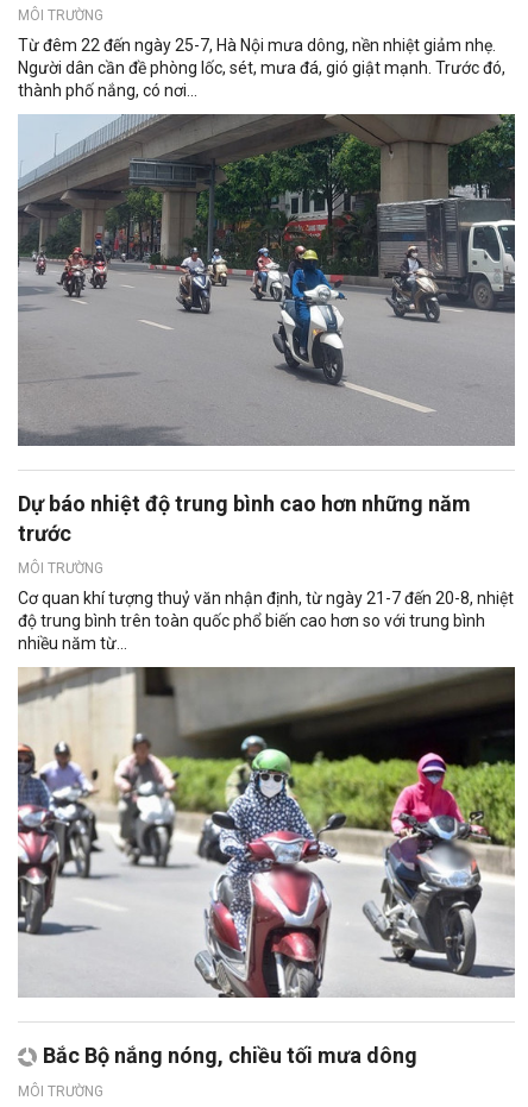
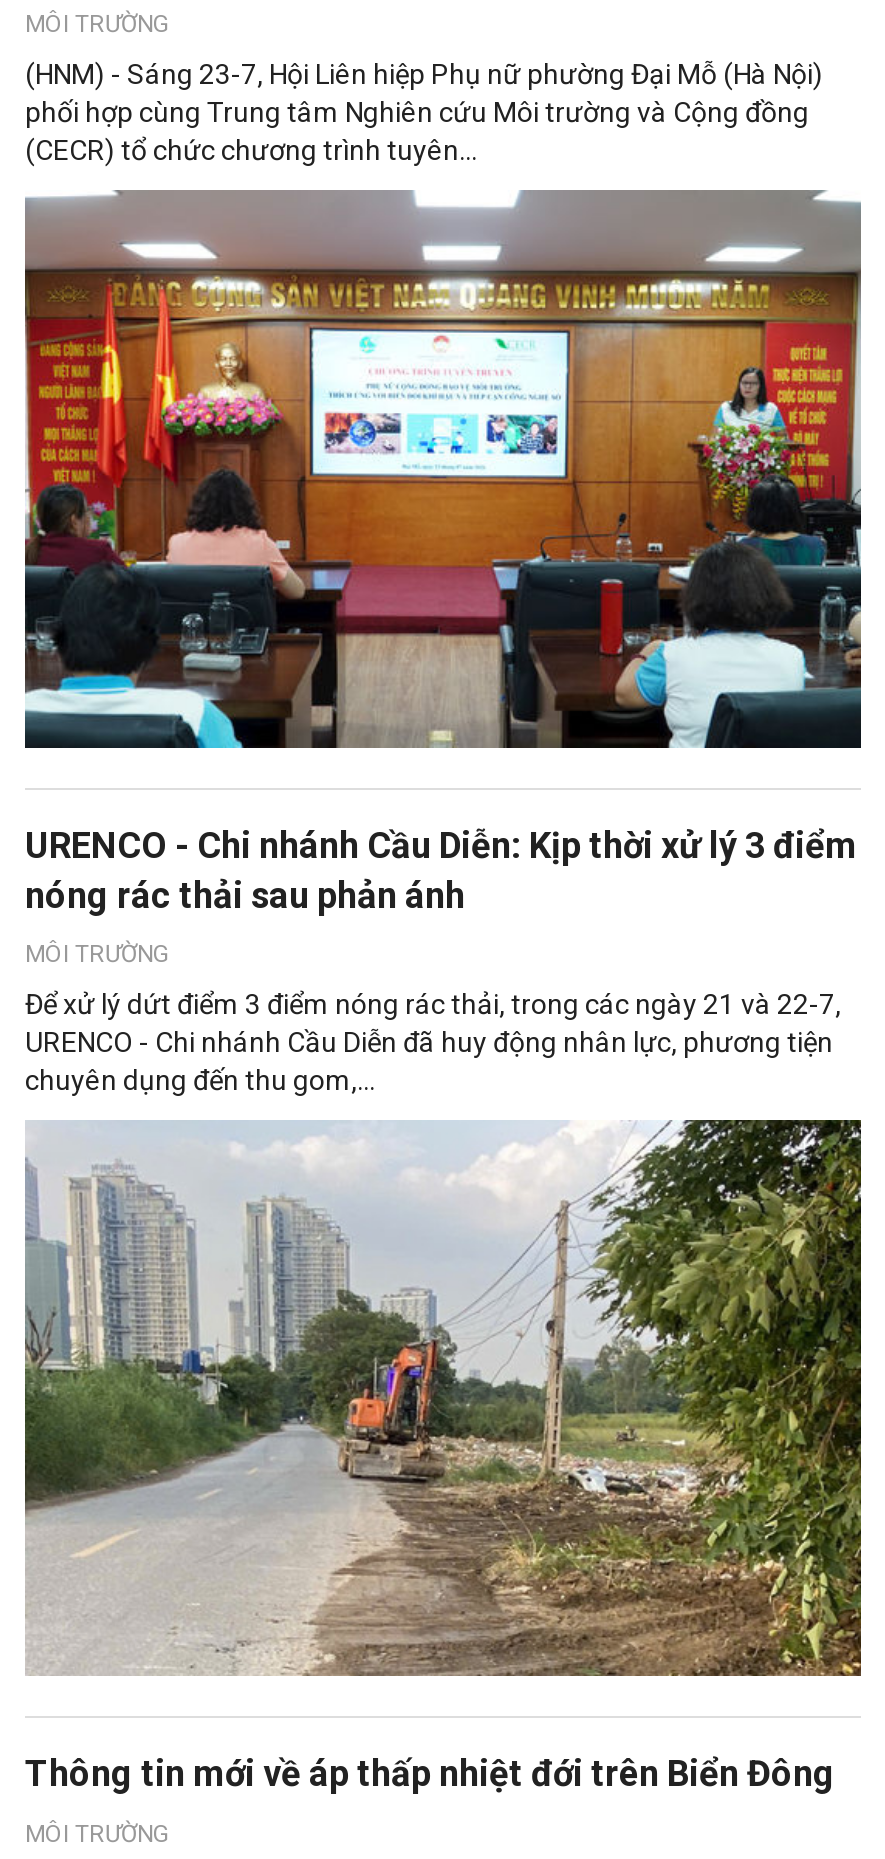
- Từ đêm 22 đến ngày 25-7, Hà Nội mưa dông, nền nhiệt giảm nhẹ.
- Người dân cần đề phòng lốc, sét, mưa đá, gió giật mạnh. Trước đó,
- thành phố nắng, có nơi...
+ (HNM) - Sáng 23-7, Hội Liên hiệp Phụ nữ phường Đại Mỗ (Hà Nội)
+ phối hợp cùng Trung tâm Nghiên cứu Môi trường và Cộng đồng
+ (CECR) tổ chức chương trình tuyên...

- [image]
- Dự báo nhiệt độ trung bình cao hơn những năm
- trước
+ [image]
+ URENCO - Chi nhánh Cầu Diễn: Kịp thời xử lý 3 điểm
+ nóng rác thải sau phản ánh

- Cơ quan khí tượng thuỷ văn nhận định, từ ngày 21-7 đến 20-8, nhiệt
- độ trung bình trên toàn quốc phổ biến cao hơn so với trung bình
- nhiều năm từ...
+ Để xử lý dứt điểm 3 điểm nóng rác thải, trong các ngày 21 và 22-7,
+ URENCO - Chi nhánh Cầu Diễn đã huy động nhân lực, phương tiện
+ chuyên dụng đến thu gom,...

- [image]
- Bắc Bộ nắng nóng, chiều tối mưa dông
+ [image]
+ Thông tin mới về áp thấp nhiệt đới trên Biển Đông
